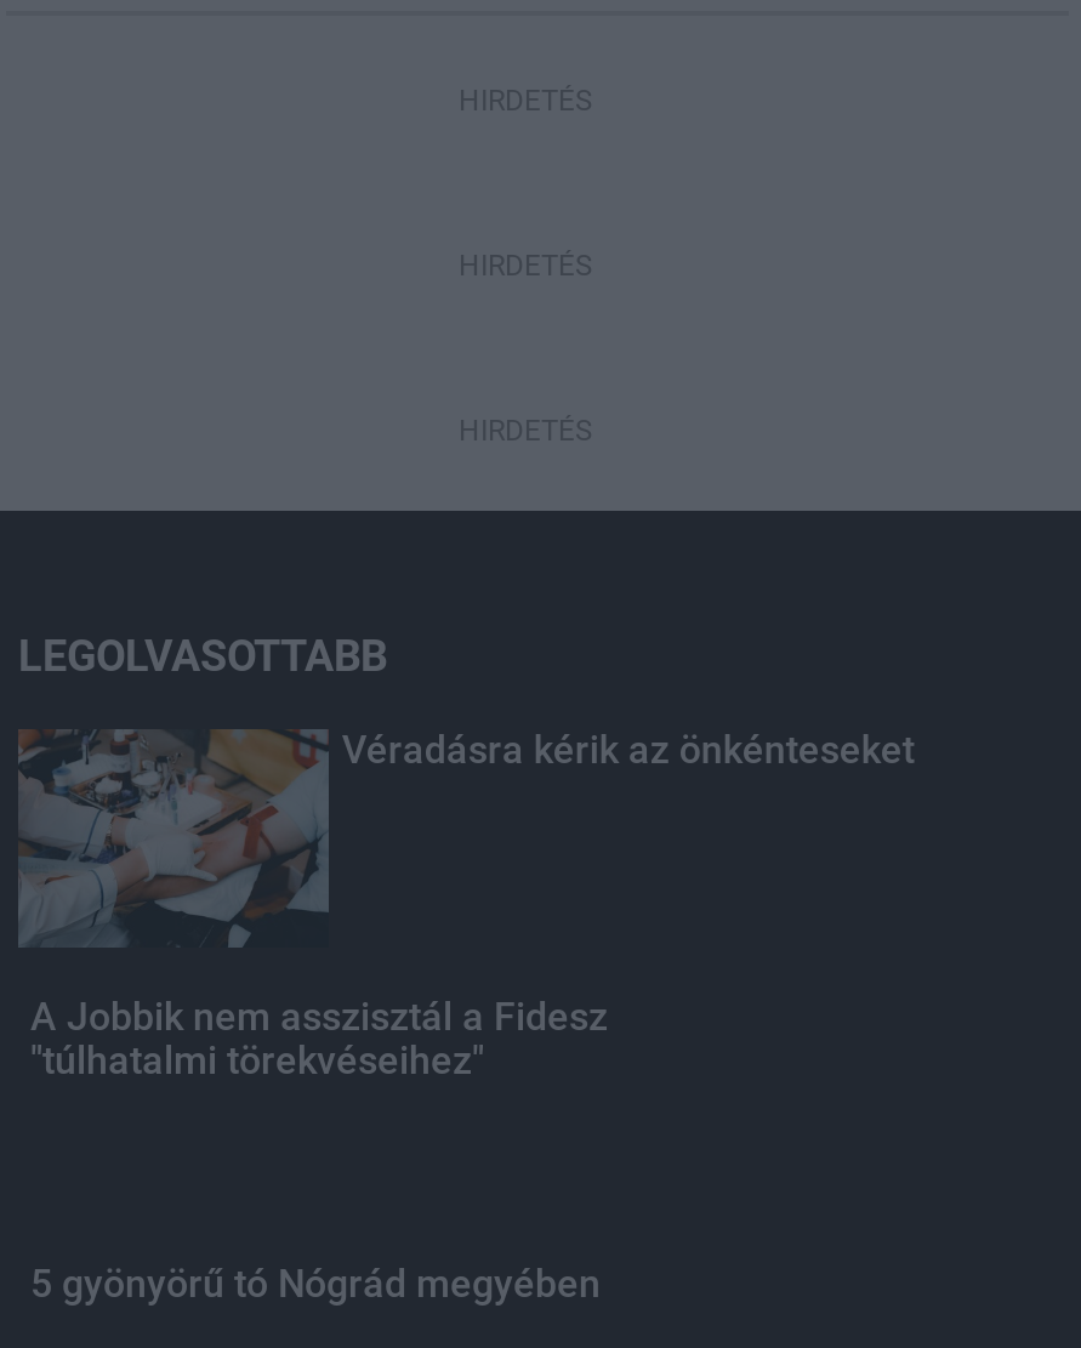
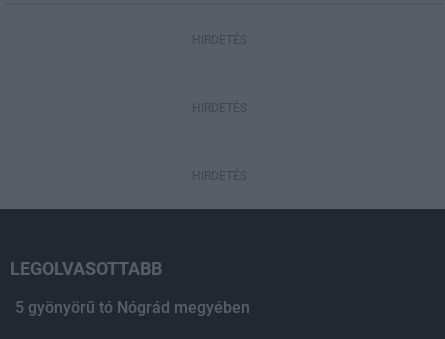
- [image]
- Véradásra kérik az önkénteseket

- A Jobbik nem asszisztál a Fidesz
- "túlhatalmi törekvéseihez"
